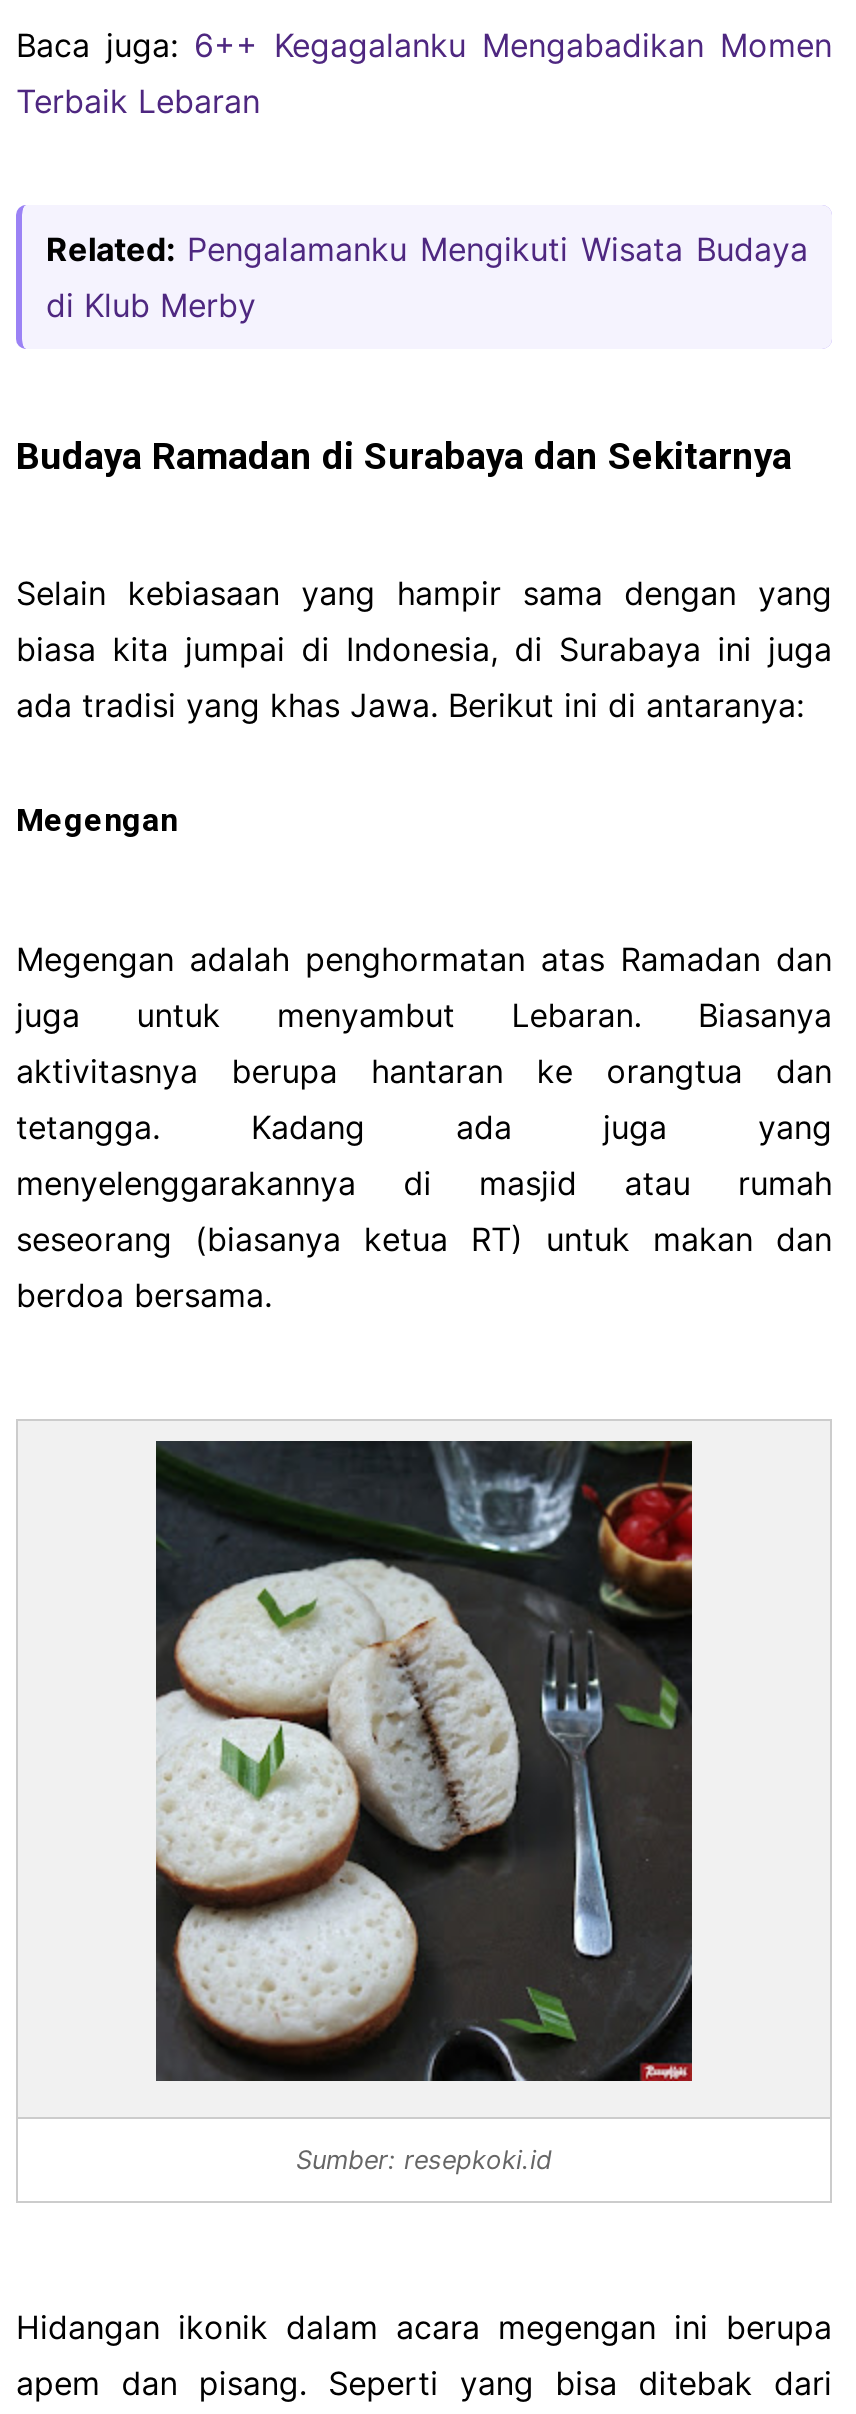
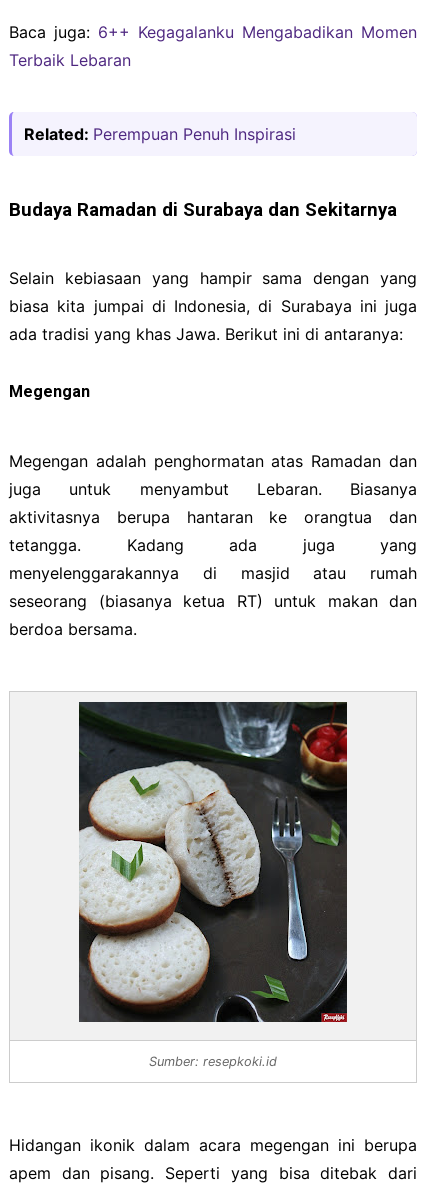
- Related: Pengalamanku Mengikuti Wisata Budaya
- di Klub Merby
+ Related: Perempuan Penuh Inspirasi
